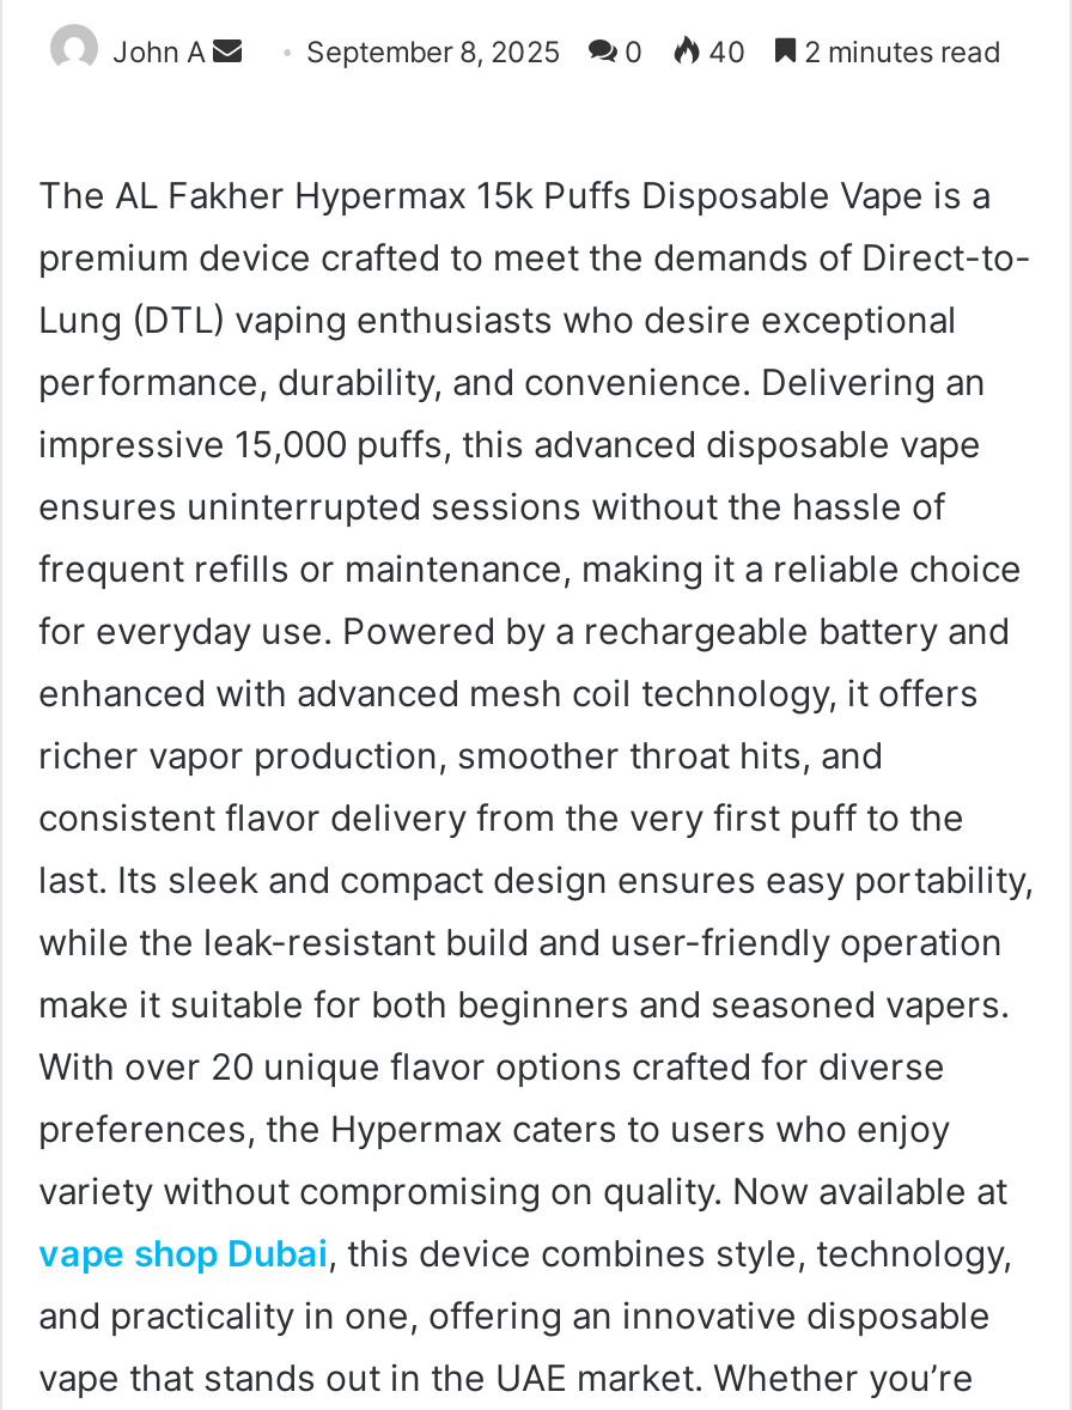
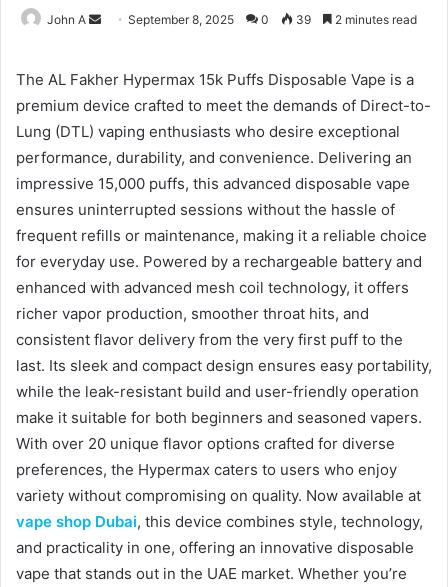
- 40
+ 39
